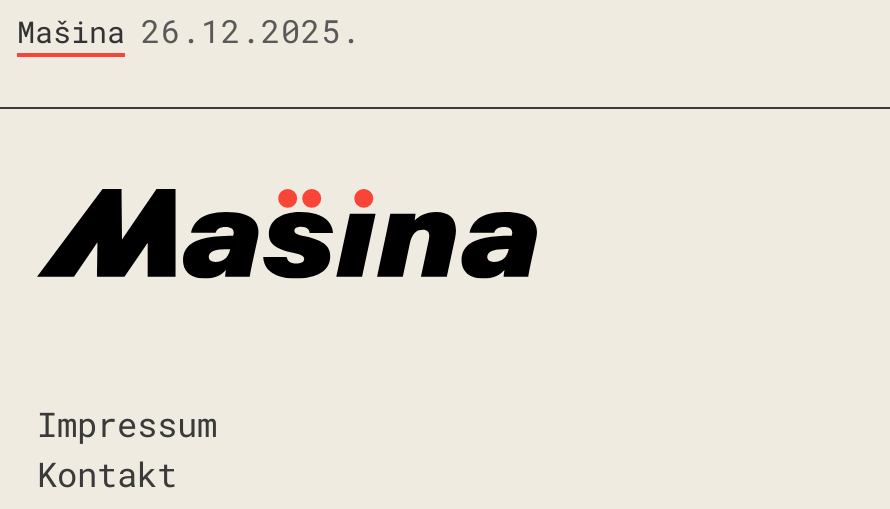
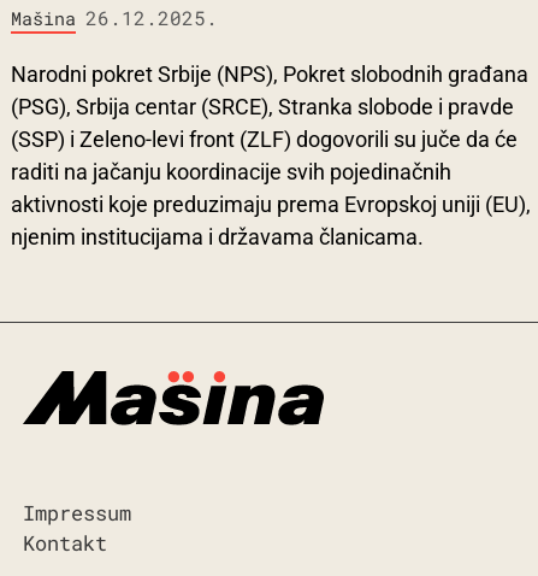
+ Narodni pokret Srbije (NPS), Pokret slobodnih građana
+ (PSG), Srbija centar (SRCE), Stranka slobode i pravde
+ (SSP) i Zeleno-levi front (ZLF) dogovorili su juče da će
+ raditi na jačanju koordinacije svih pojedinačnih
+ aktivnosti koje preduzimaju prema Evropskoj uniji (EU),
+ njenim institucijama i državama članicama.
